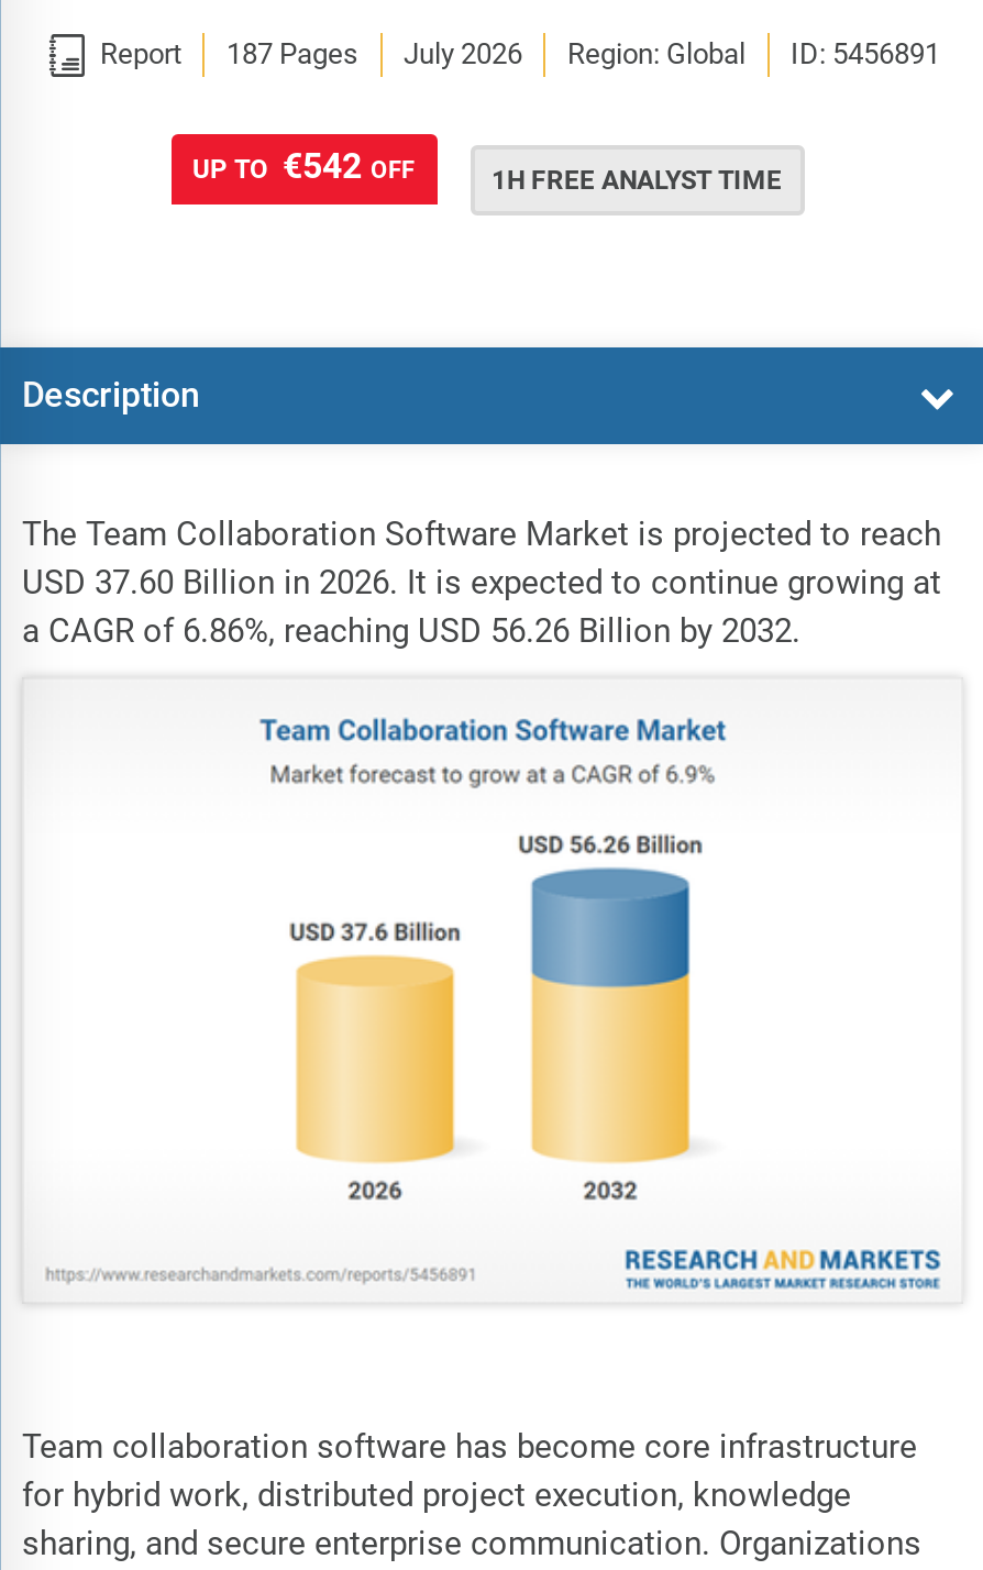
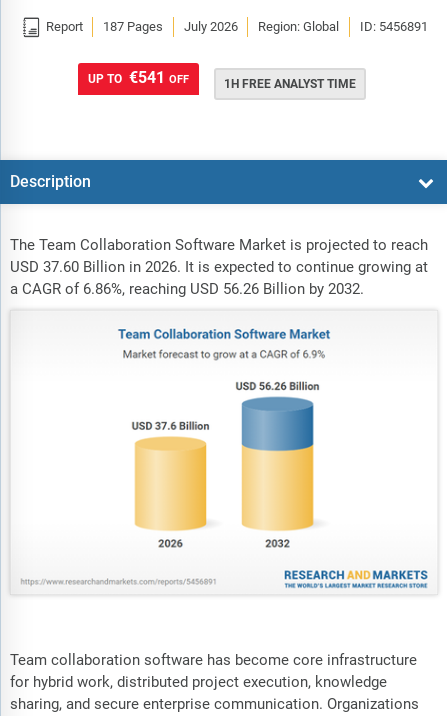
- UP TO €542 OFF
+ UP TO €541 OFF
